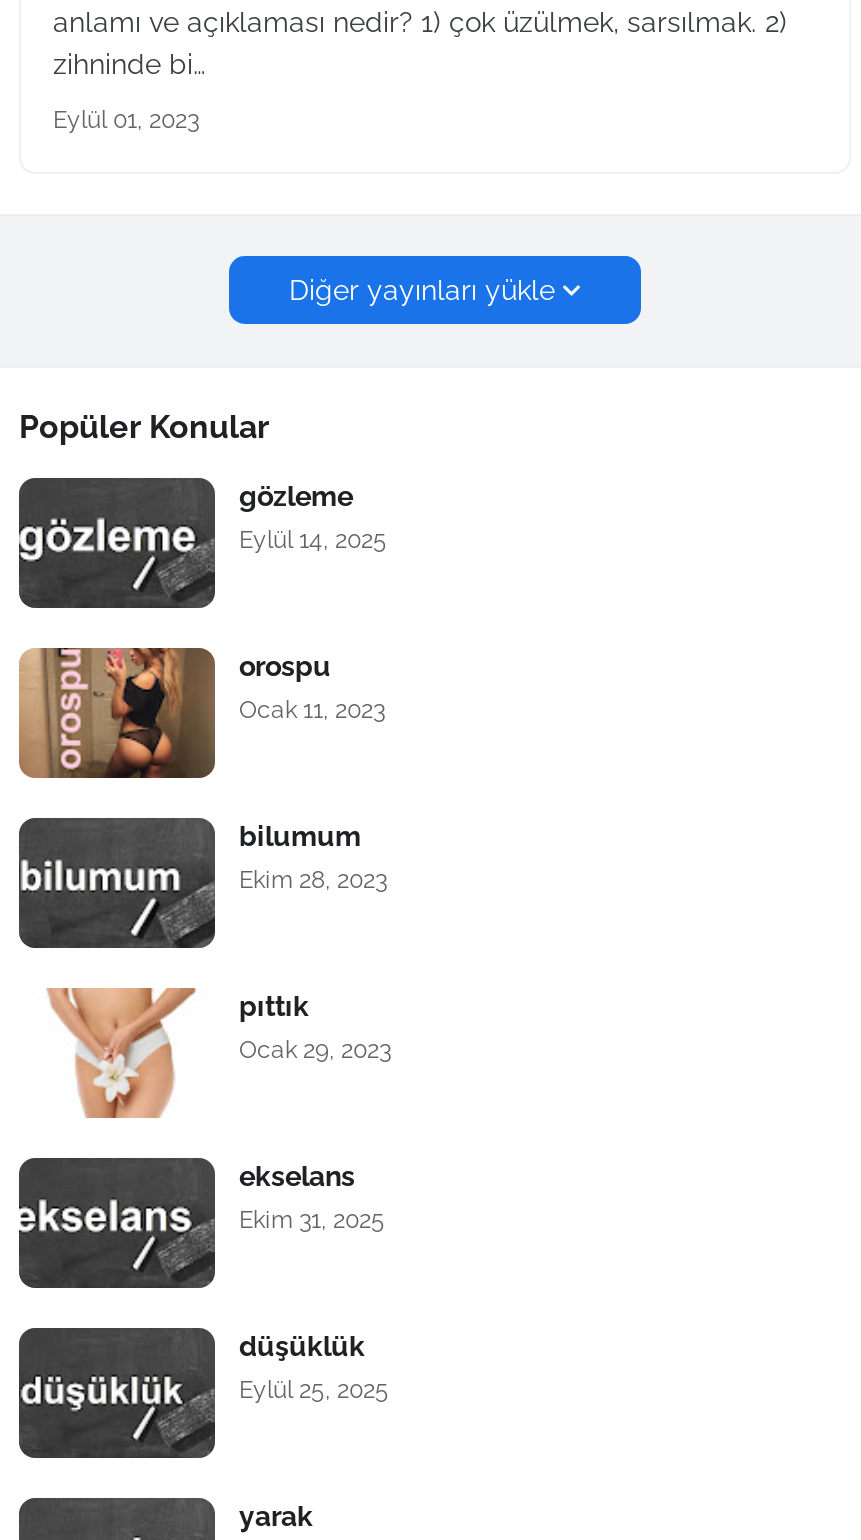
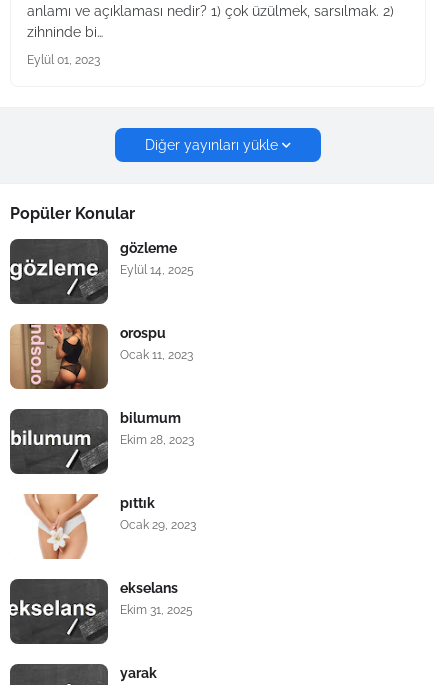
- düşüklük
- Eylül 25, 2025
